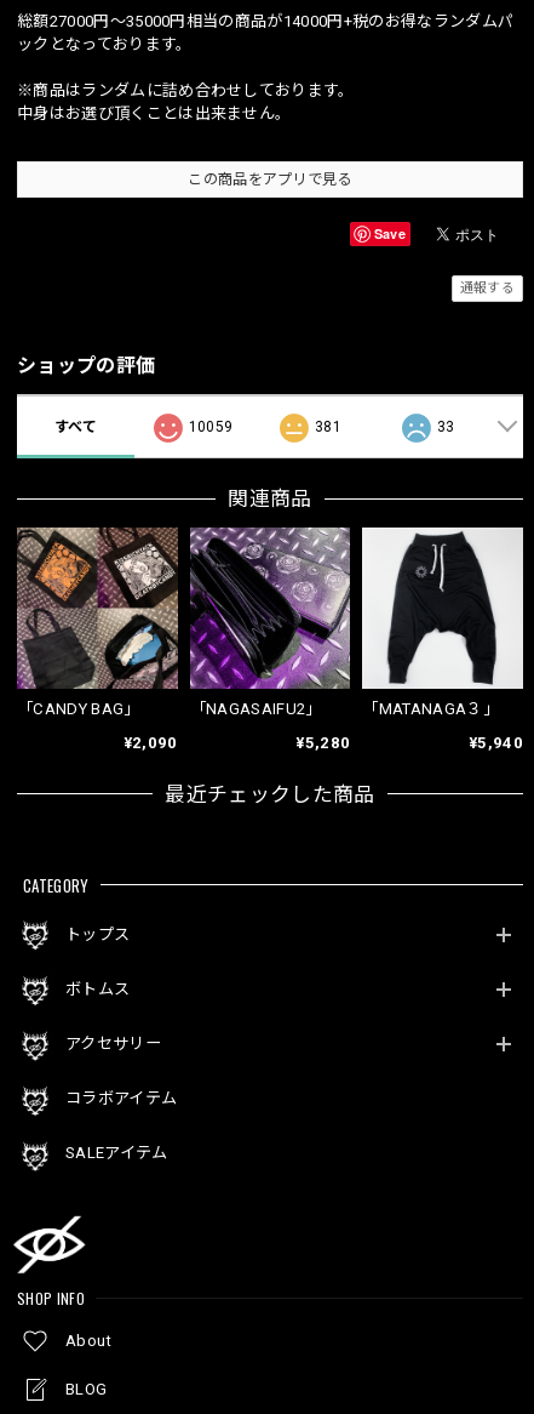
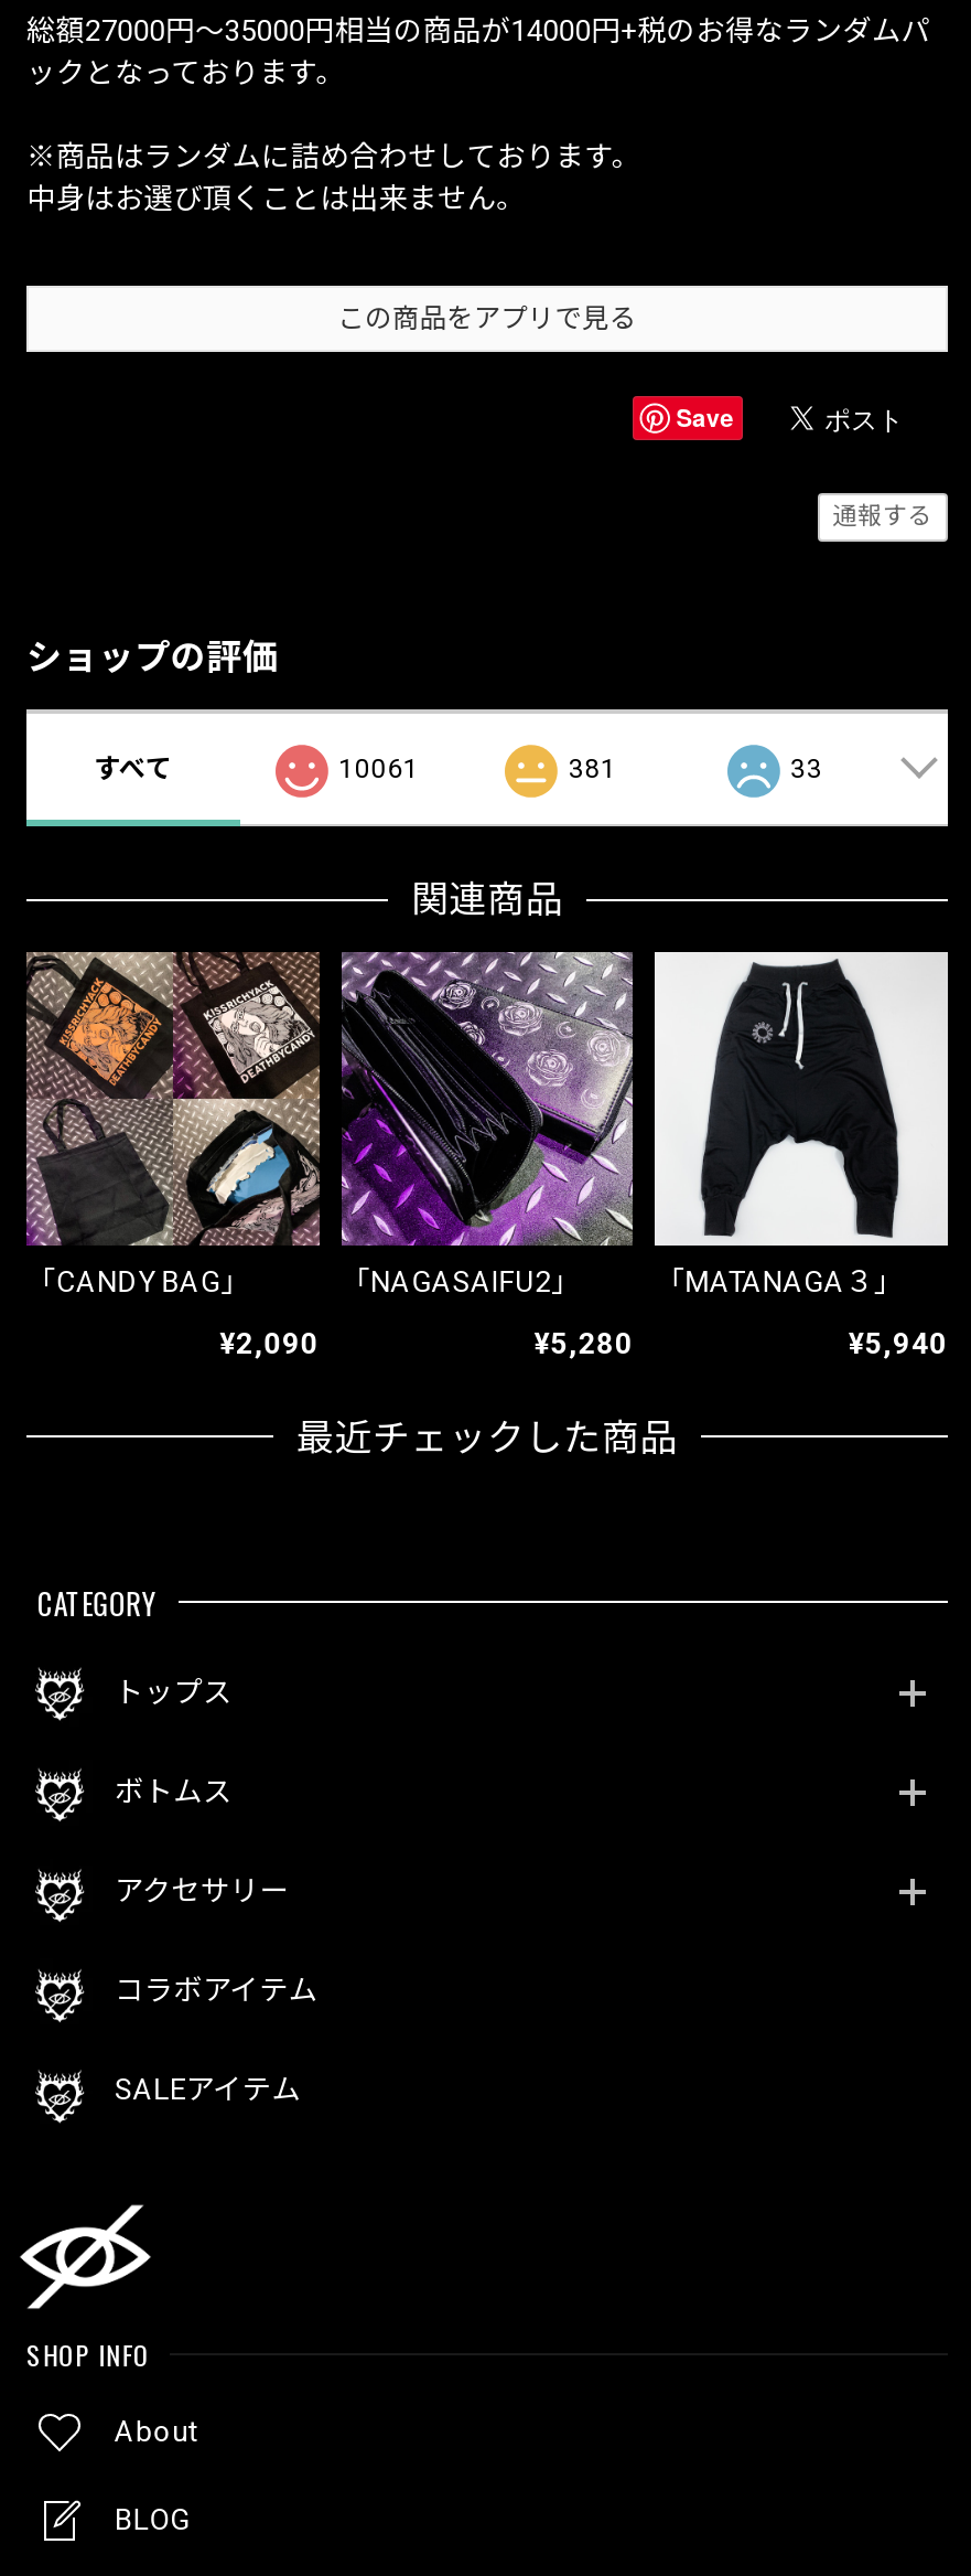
- 10059
+ 10061
